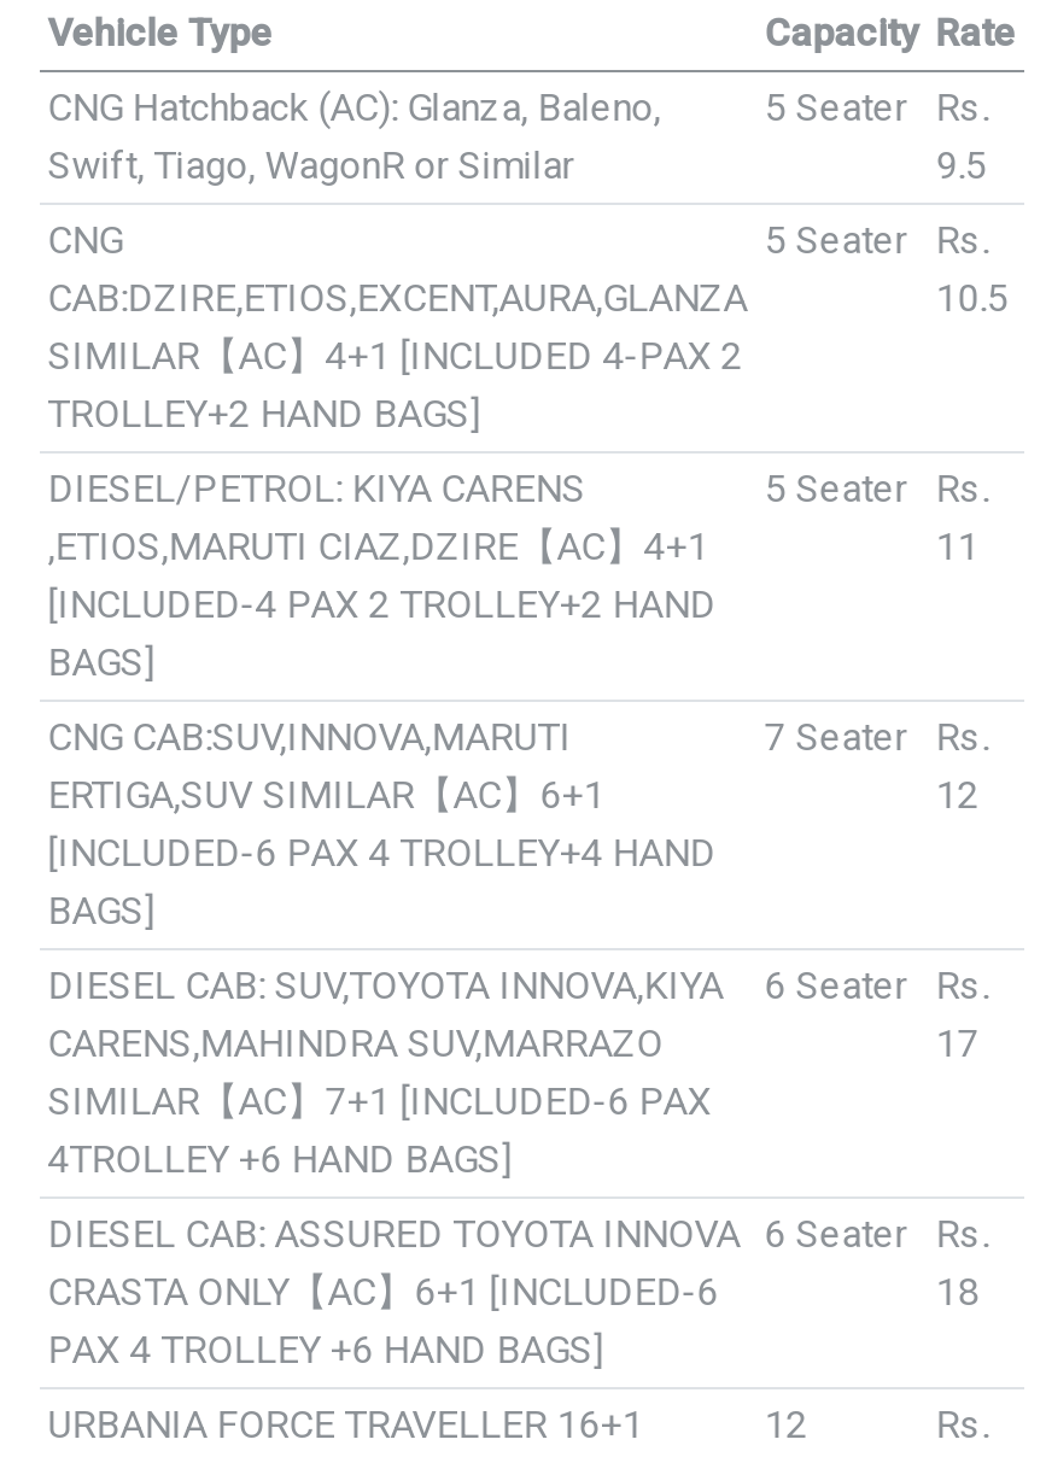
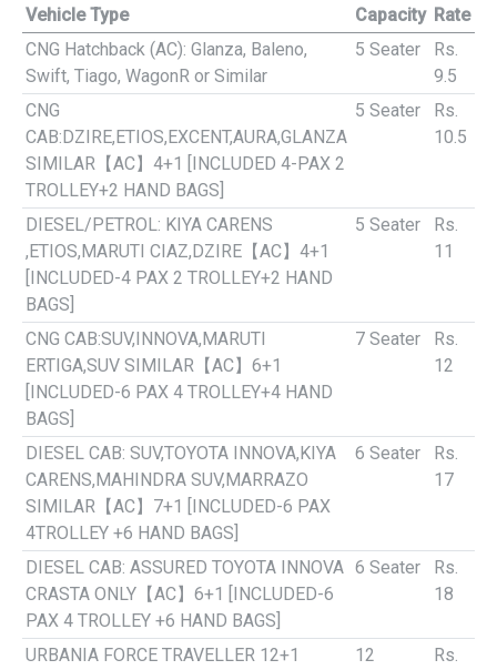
- URBANIA FORCE TRAVELLER 16+1
+ URBANIA FORCE TRAVELLER 12+1
